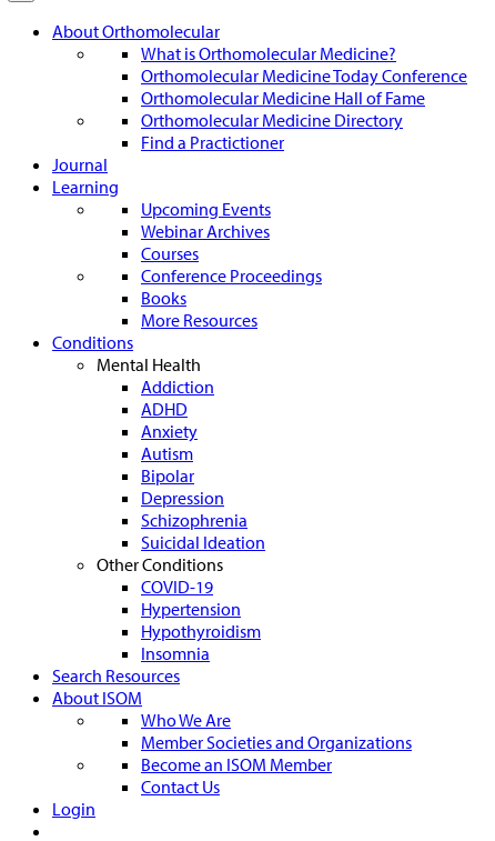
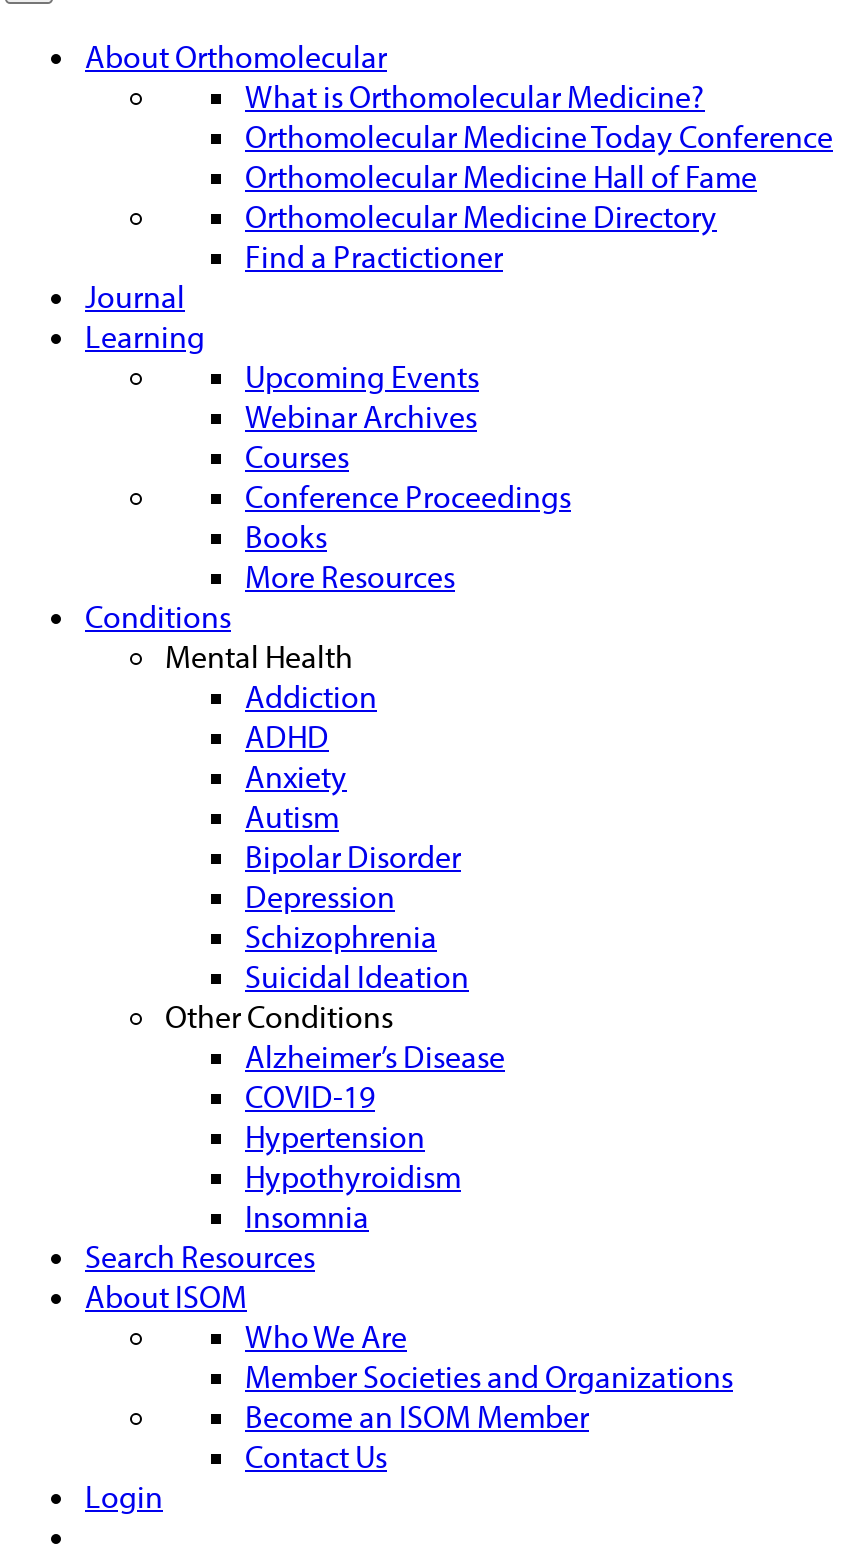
- Bipolar
+ Bipolar Disorder

+ Alzheimer’s Disease
